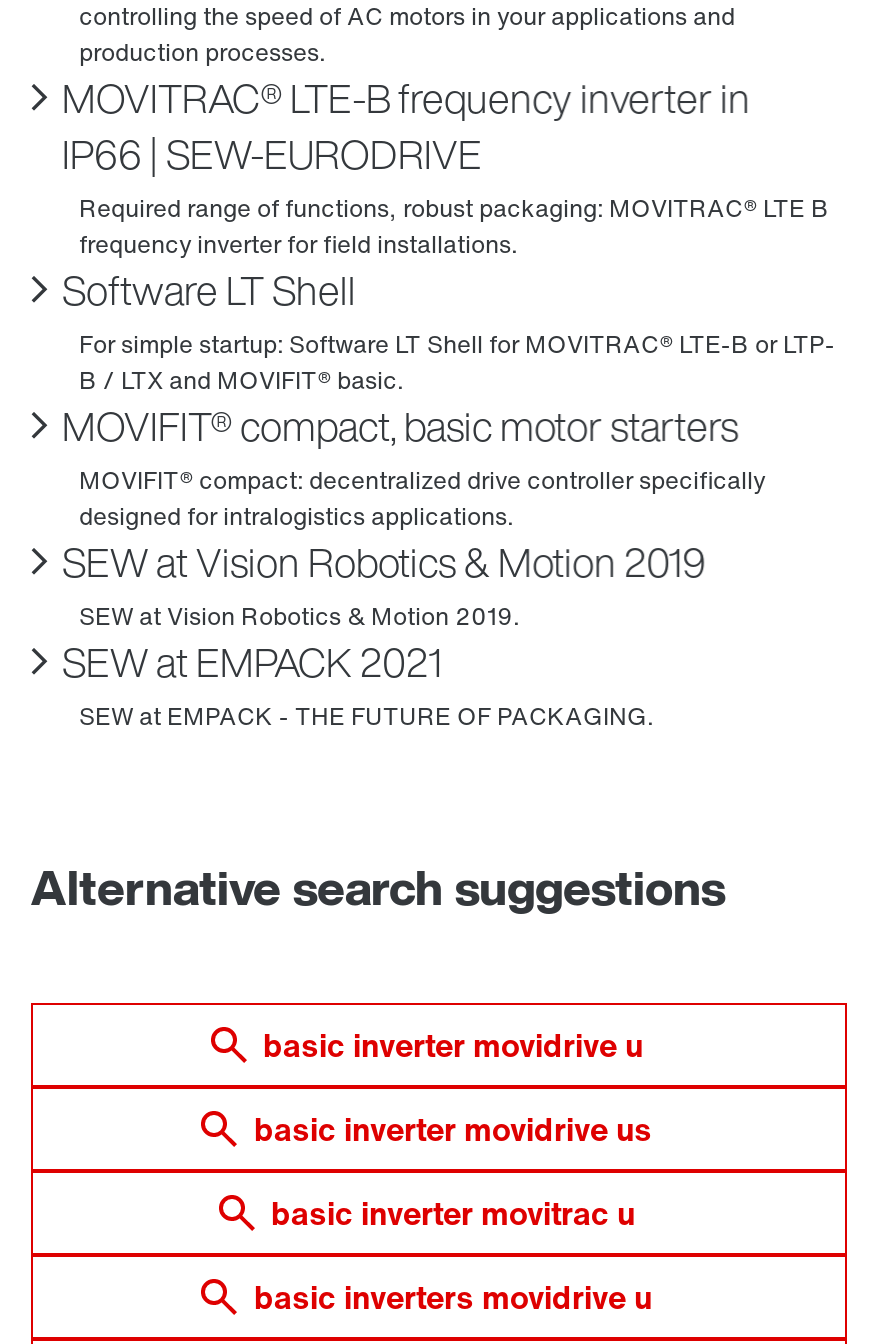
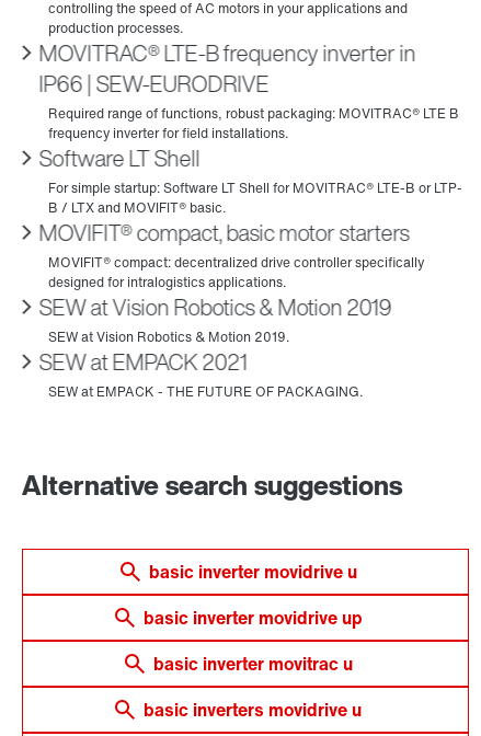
- basic inverter movidrive us
+ basic inverter movidrive up
